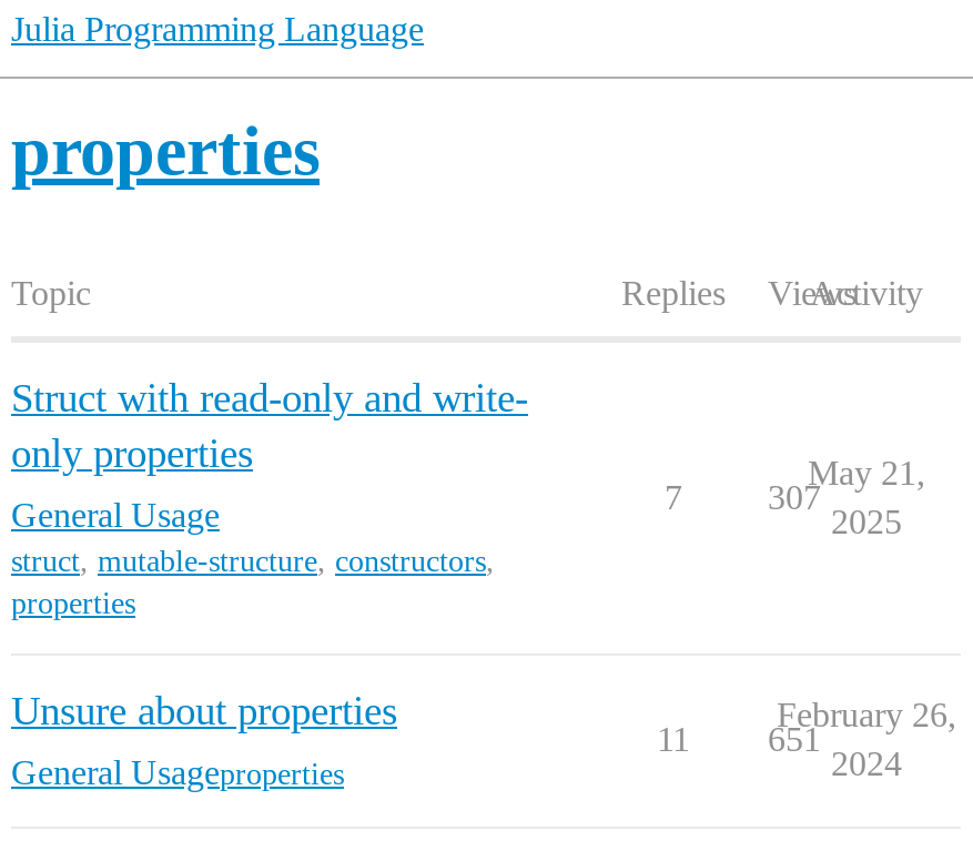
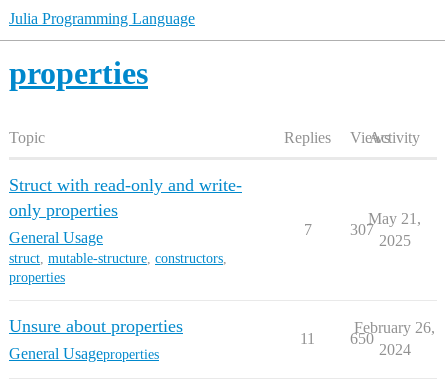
- 651
+ 650
